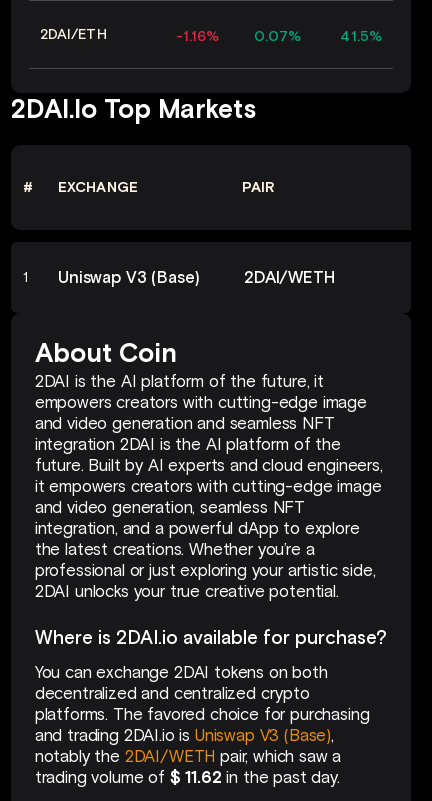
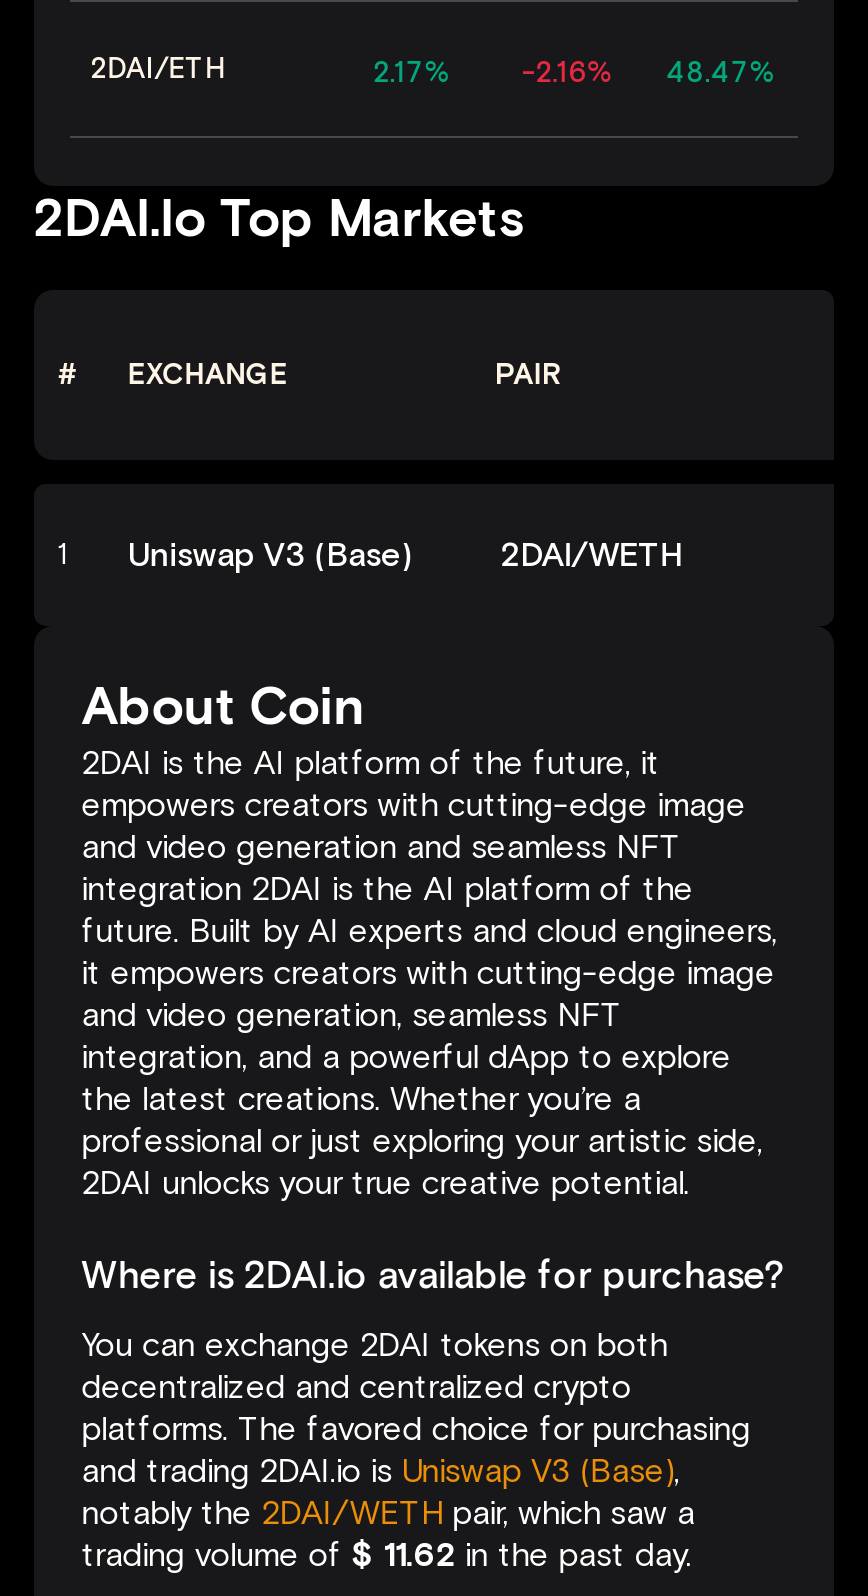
- -1.16%
+ 2.17%

- 0.07%
+ -2.16%

- 41.5%
+ 48.47%
